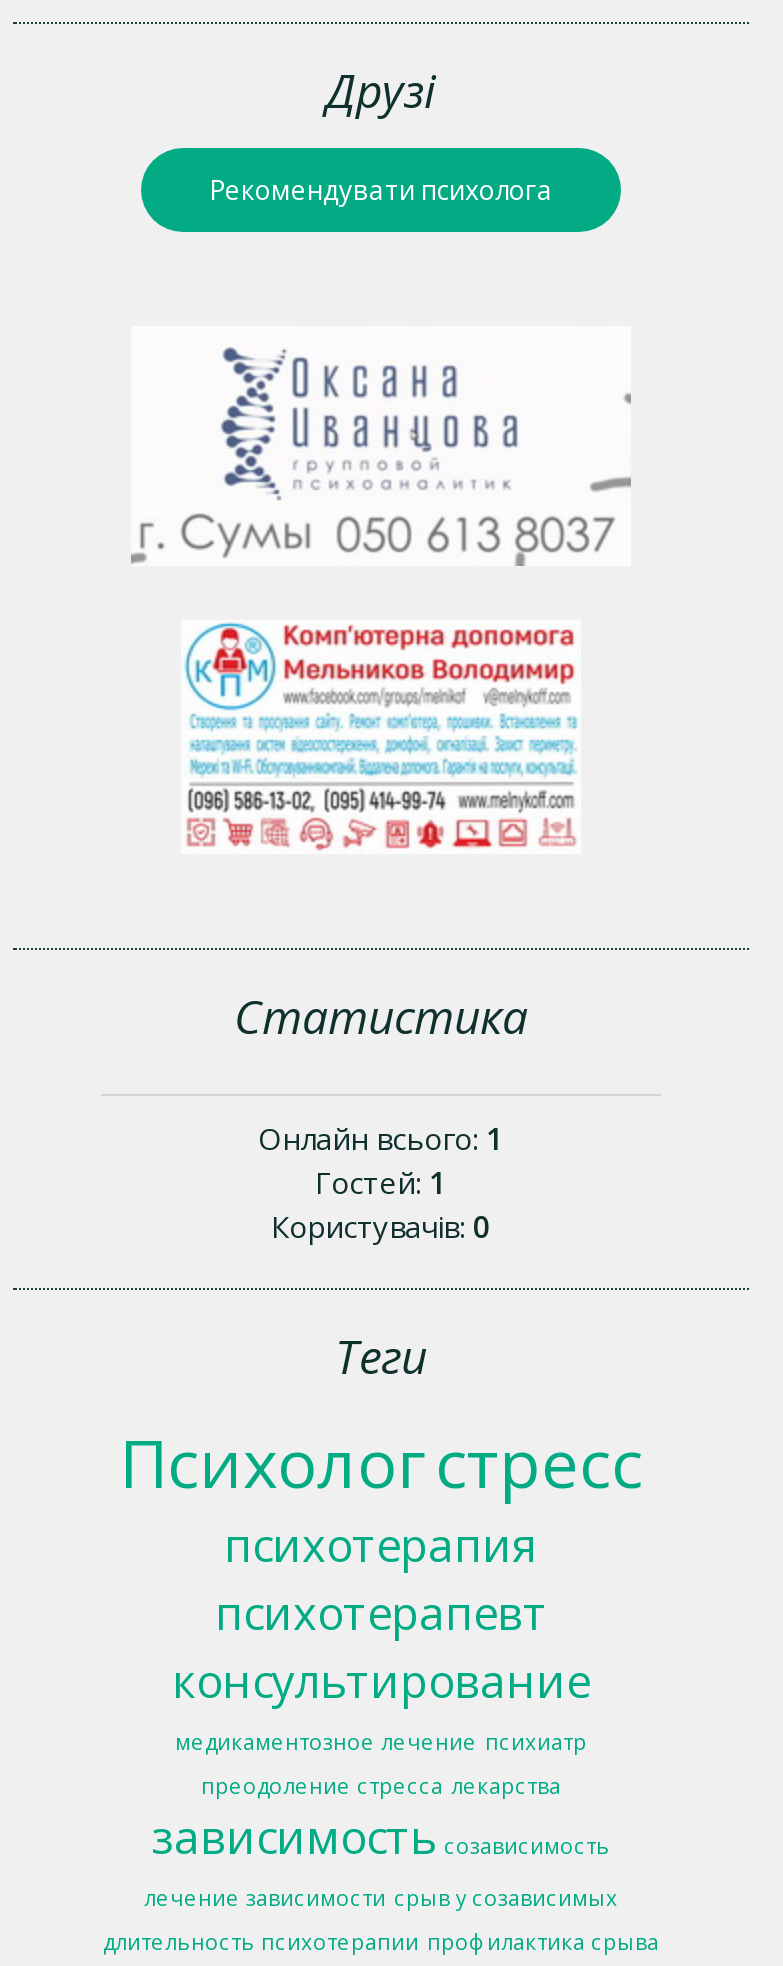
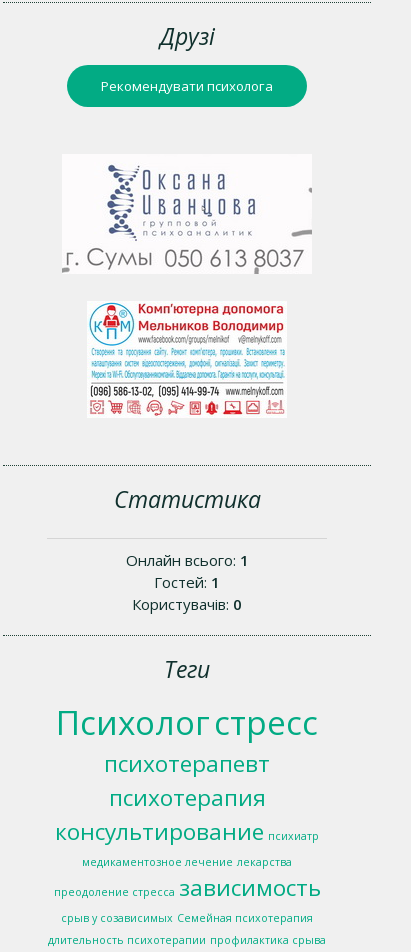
moved down: психотерапия

- консультирование
- медикаментозное лечение психиатр
- преодоление стресса лекарства
- зависимость созависимость
- лечение зависимости срыв у созависимых
+ консультирование психиатр
+ медикаментозное лечение лекарства
+ преодоление стресса зависимость
+ срыв у созависимых Семейная психотерапия
